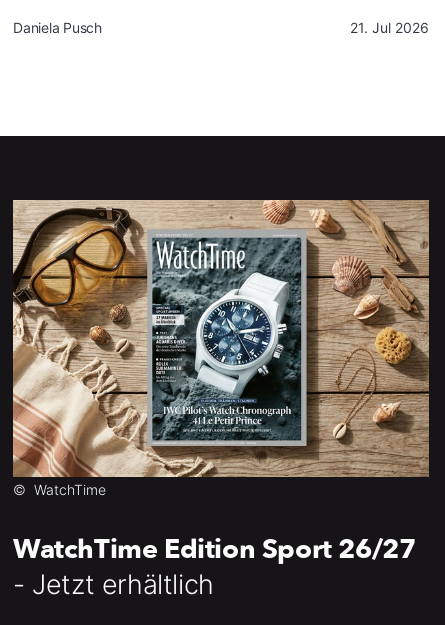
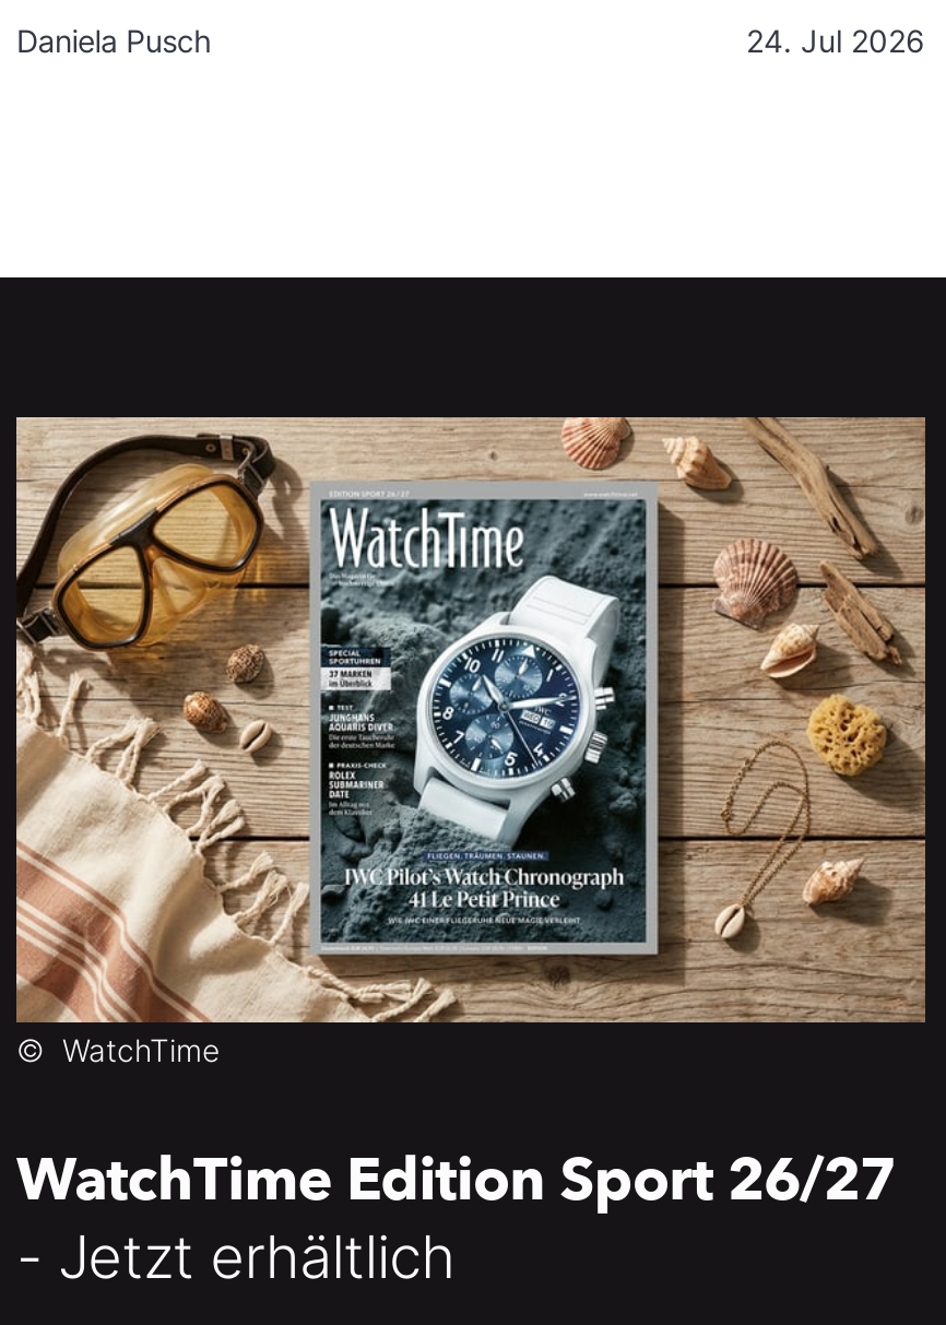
- 21. Jul 2026
+ 24. Jul 2026
